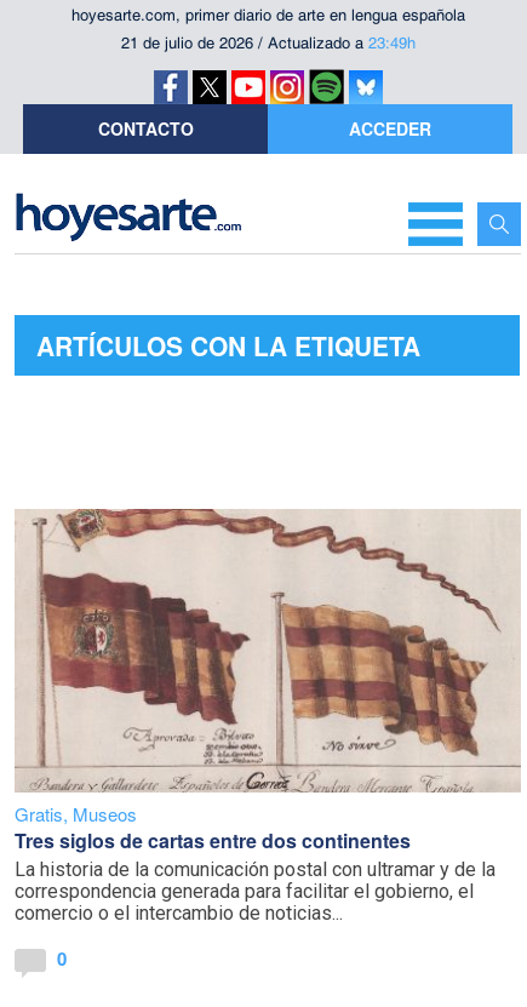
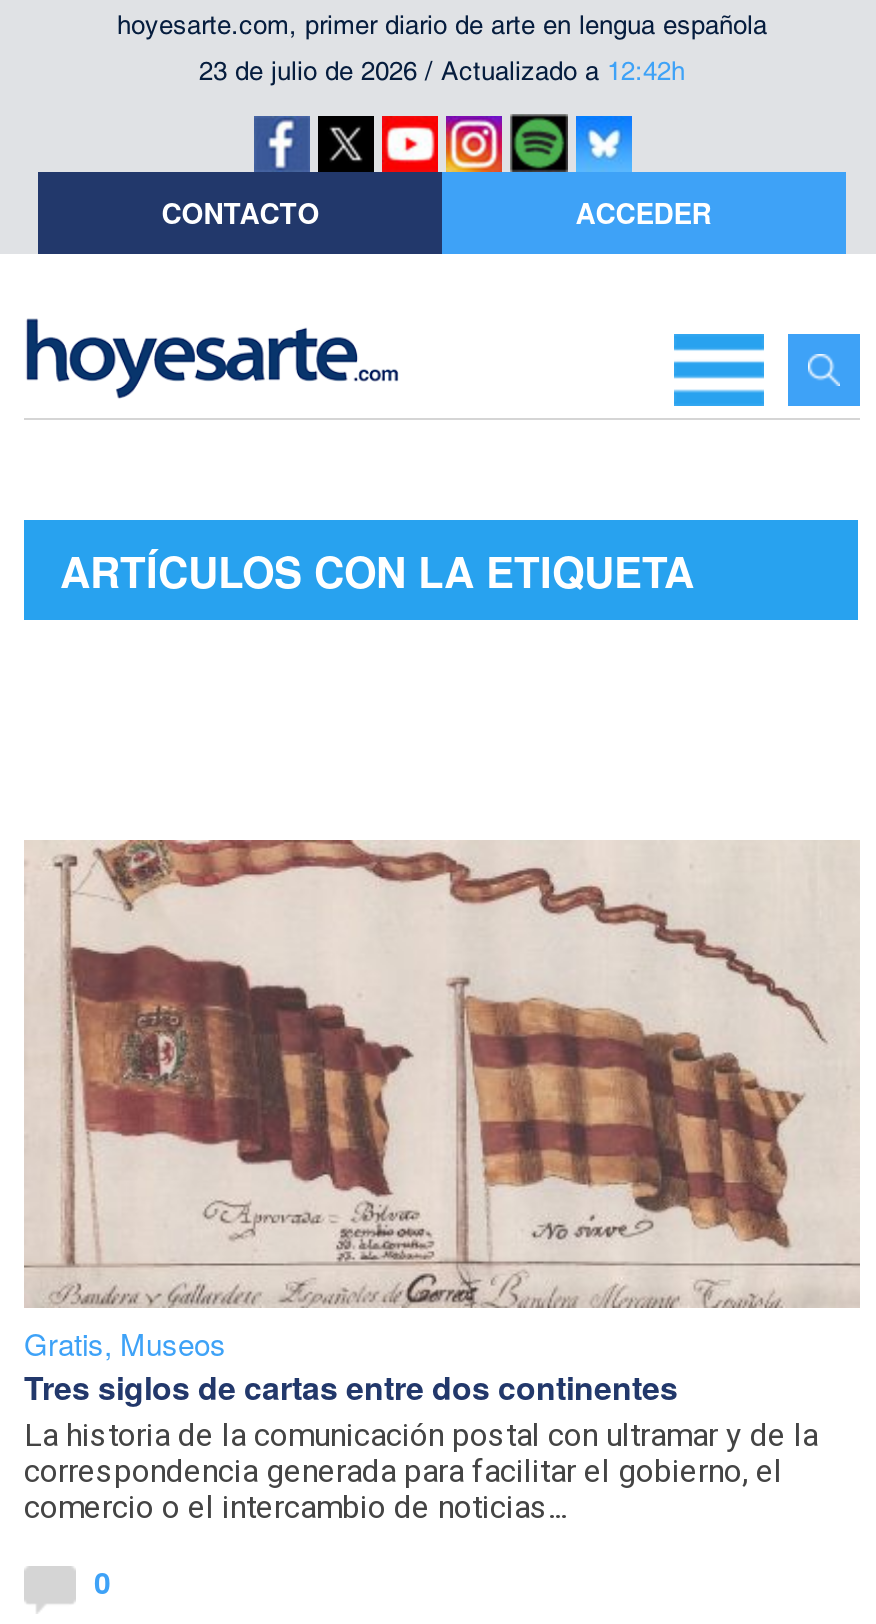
- 21 de julio de 2026 / Actualizado a 23:49h
+ 23 de julio de 2026 / Actualizado a 12:42h
